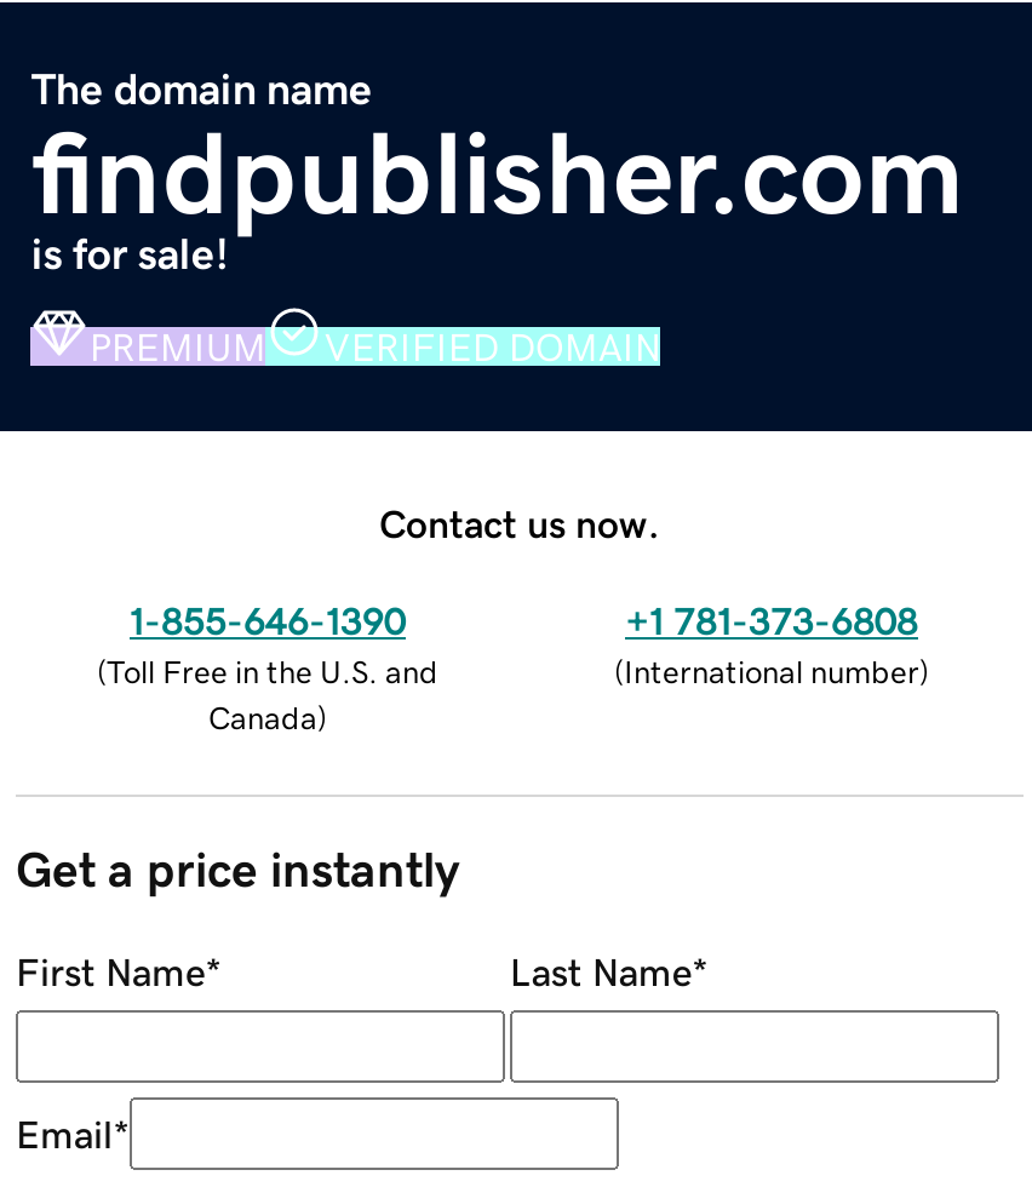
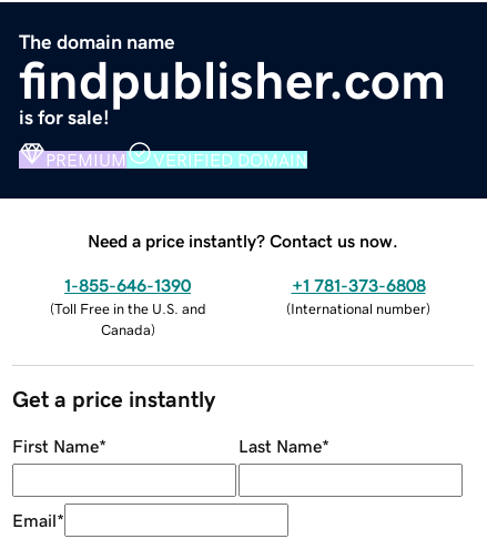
- Contact us now.
+ Need a price instantly? Contact us now.
